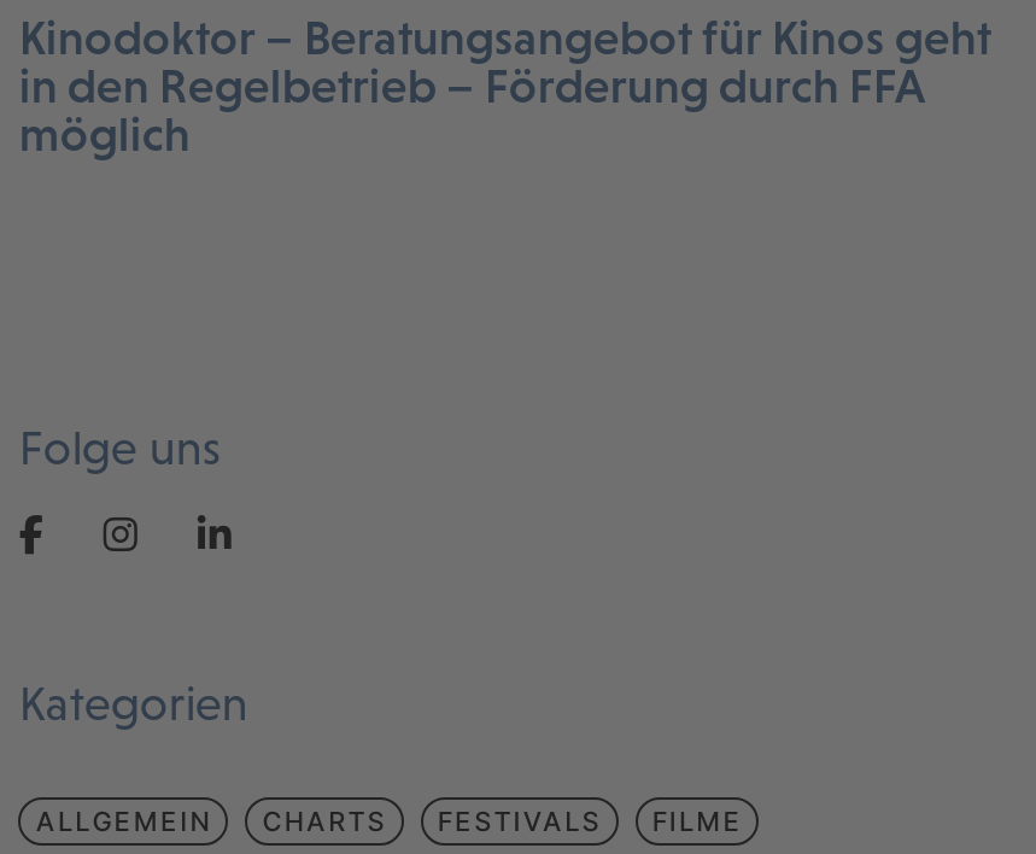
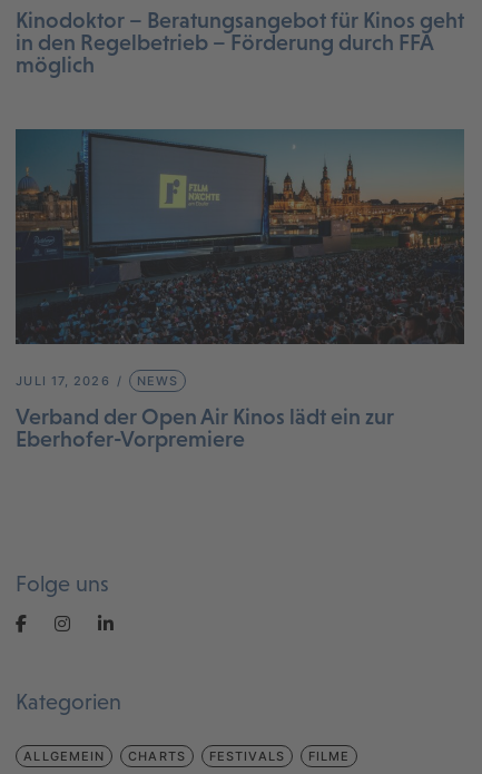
+ [image]
+ JULI 17, 2026
+ NEWS
+ Verband der Open Air Kinos lädt ein zur
+ Eberhofer-Vorpremiere
